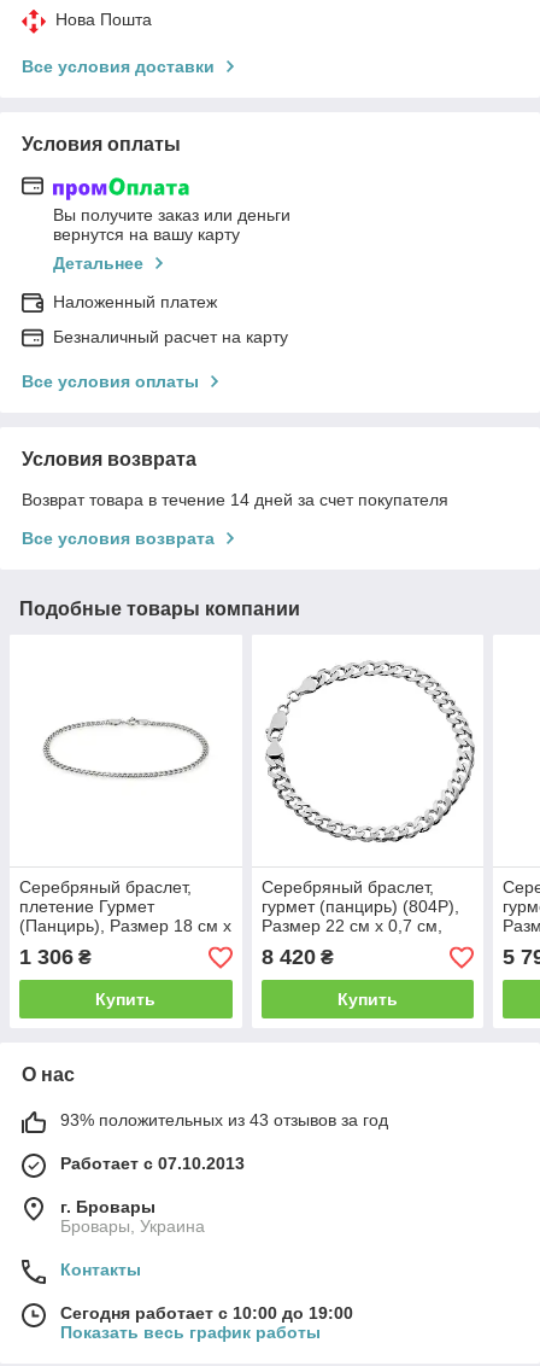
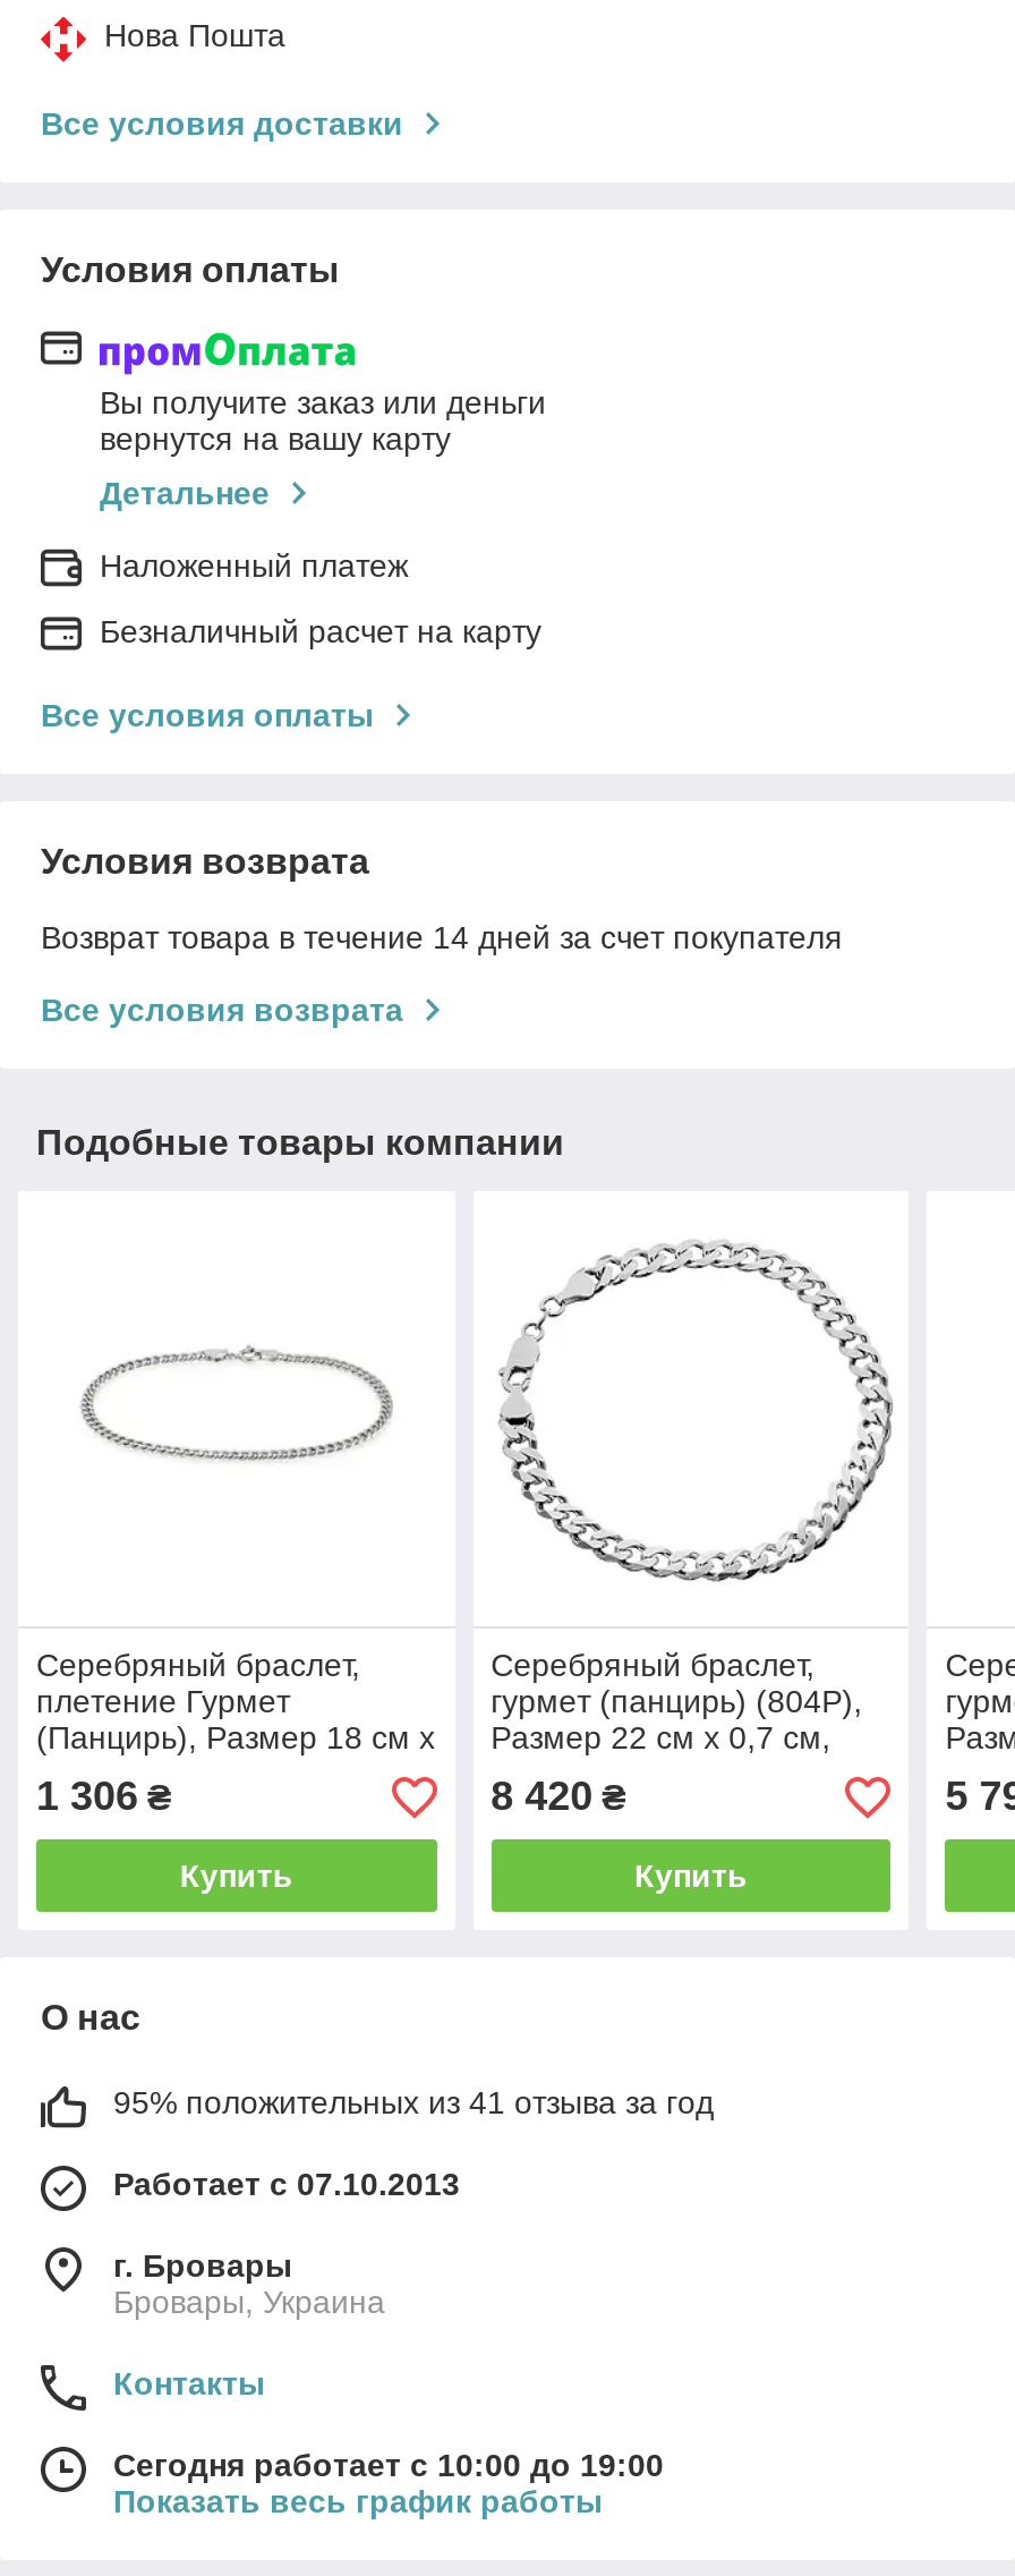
- 93% положительных из 43 отзывов за год
+ 95% положительных из 41 отзыва за год
